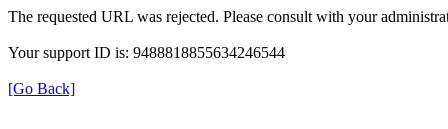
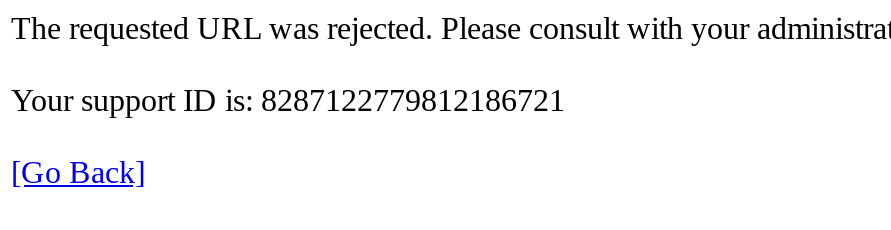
- Your support ID is: 9488818855634246544
+ Your support ID is: 8287122779812186721
